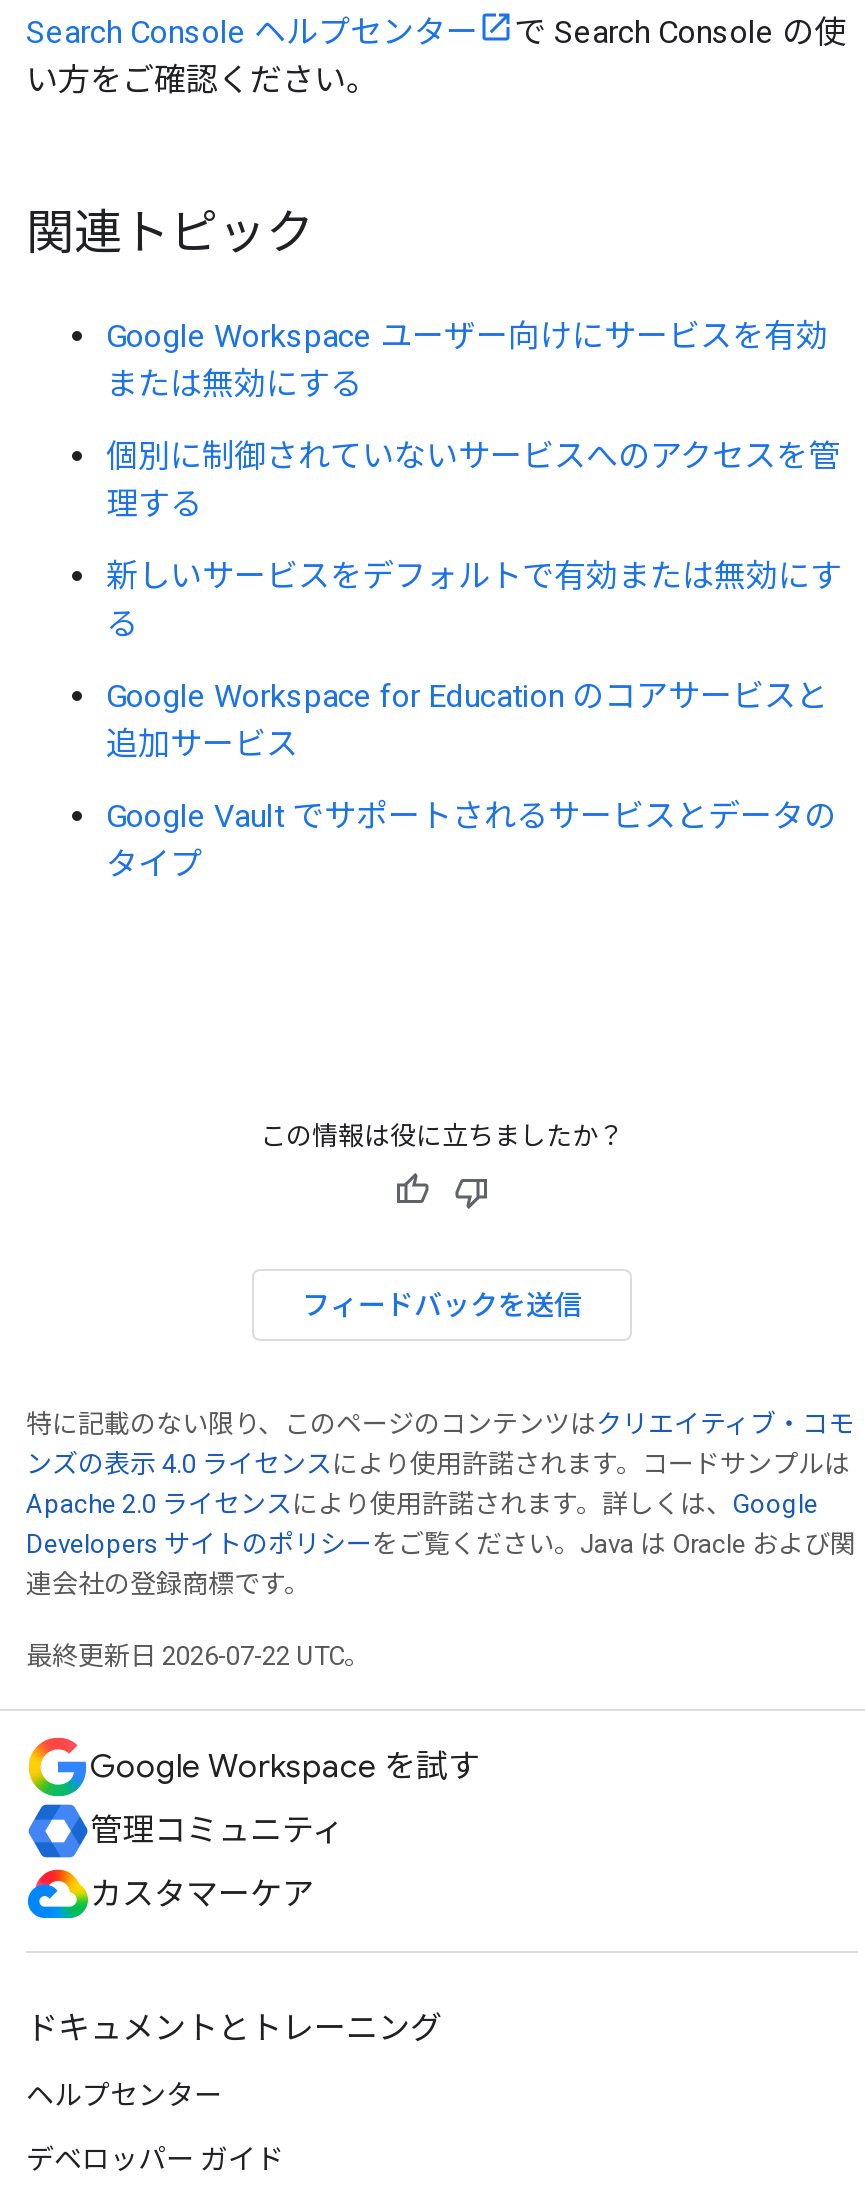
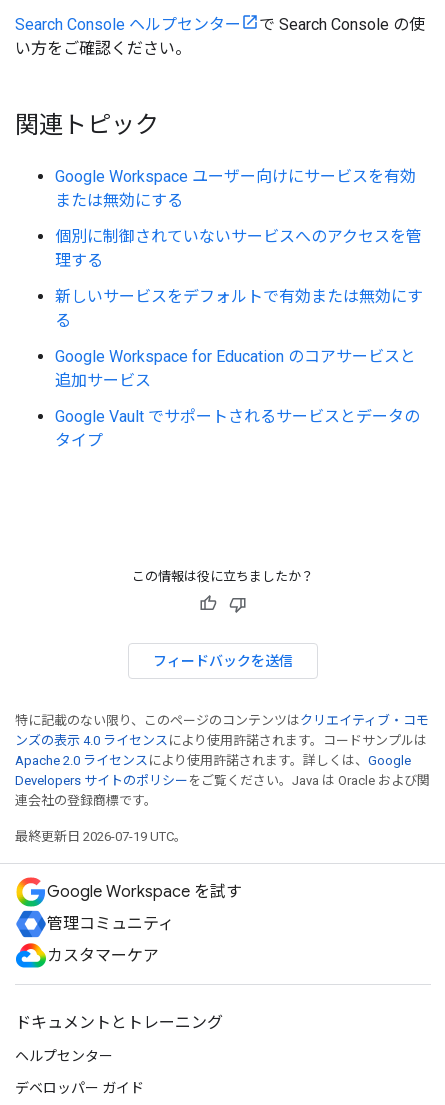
- 最終更新日 2026-07-22 UTC。
+ 最終更新日 2026-07-19 UTC。
